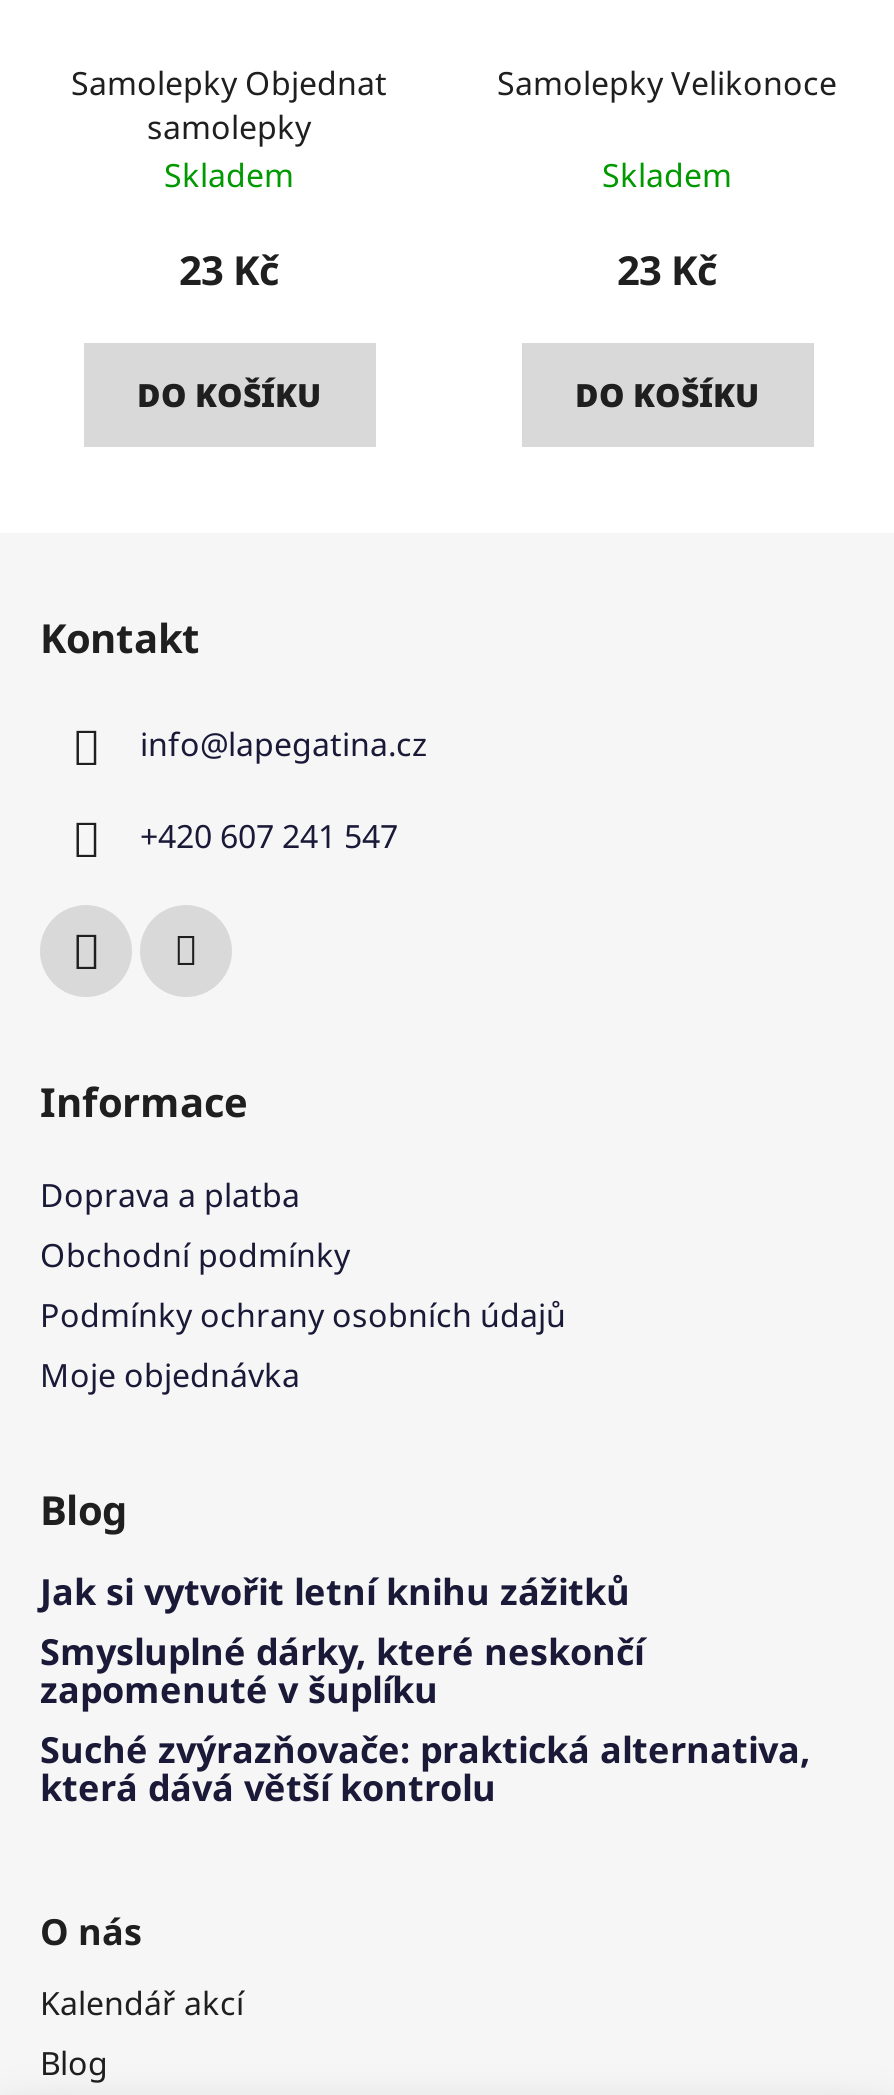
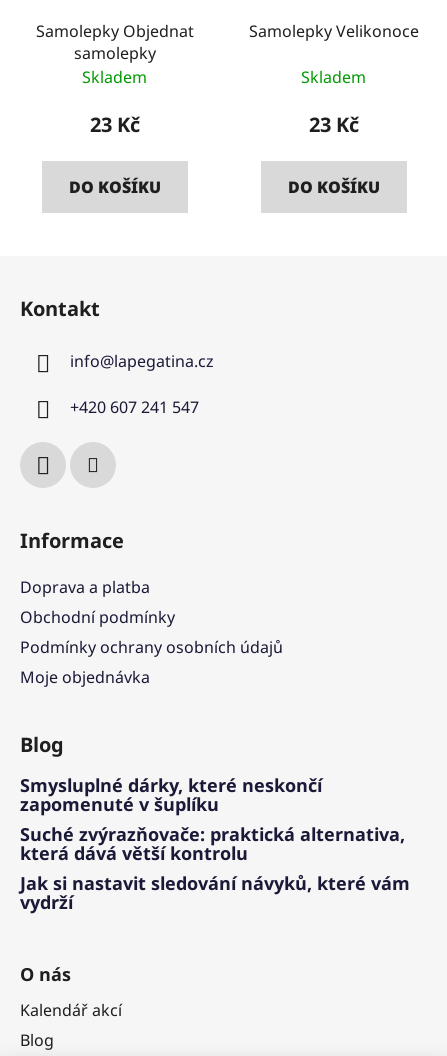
- Jak si vytvořit letní knihu zážitků

moved up: Smysluplné dárky, které neskončí | zapomenuté v šuplíku | Suché zvýrazňovače: praktická alternativa, | která dává větší kontrolu

+ Jak si nastavit sledování návyků, které vám
+ vydrží
